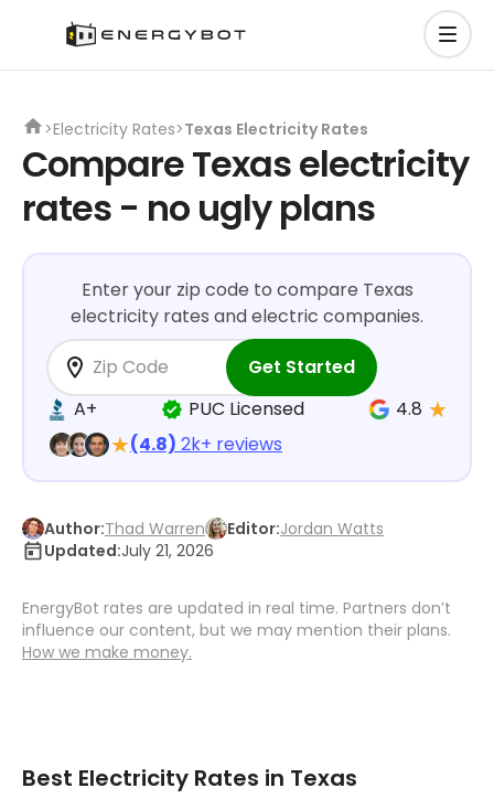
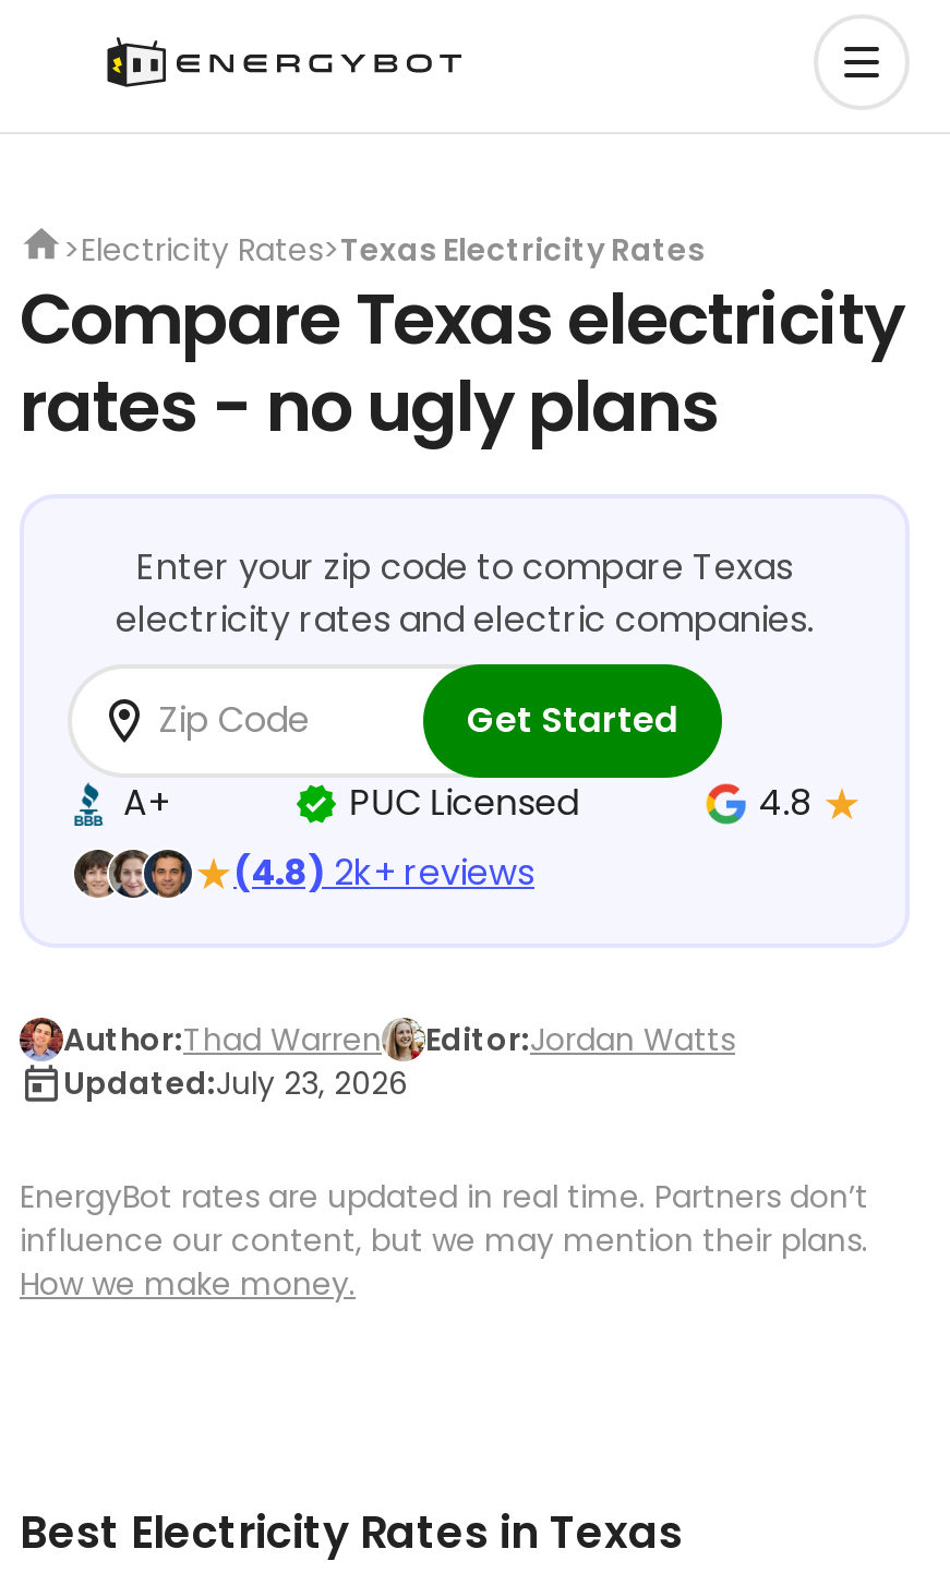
- Updated:July 21, 2026
+ Updated:July 23, 2026
